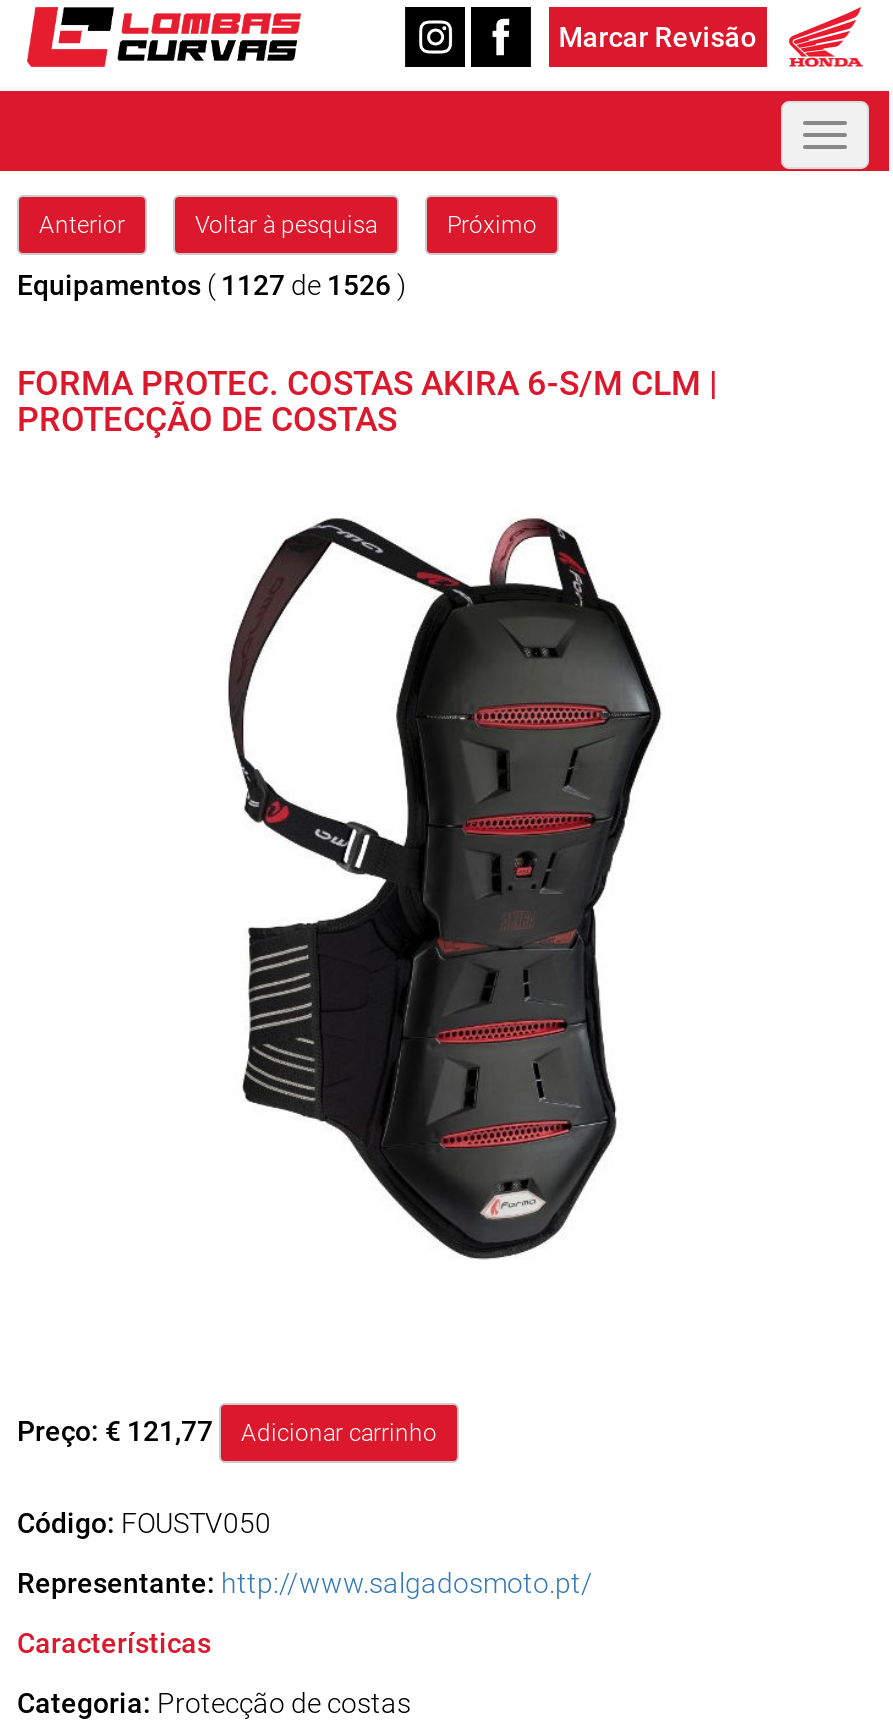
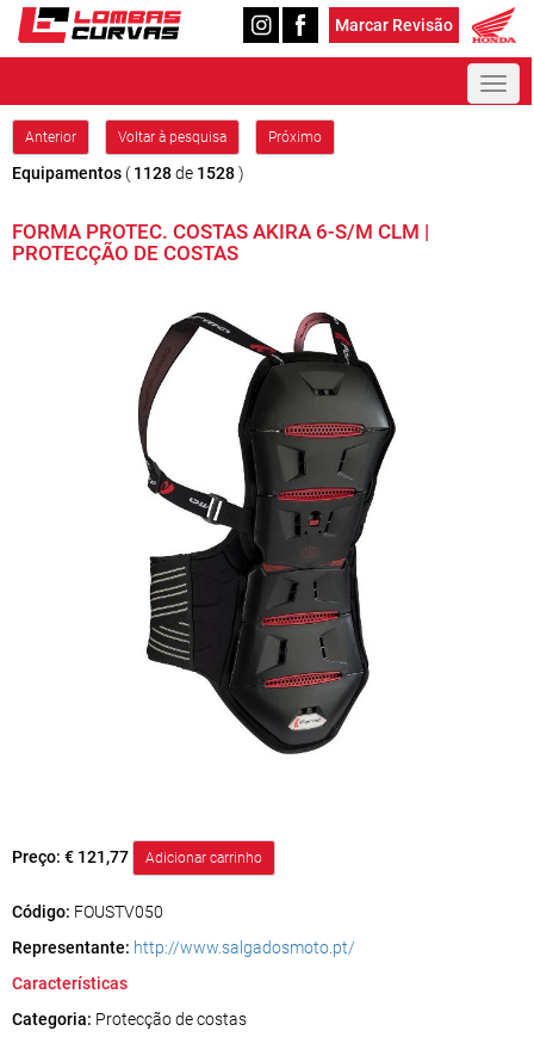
- Equipamentos (1127 de 1526)
+ Equipamentos (1128 de 1528)
